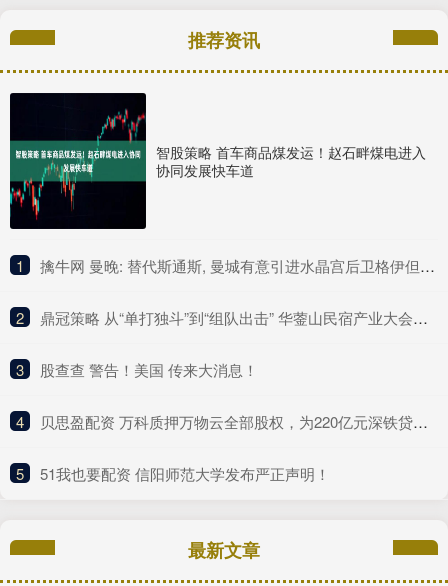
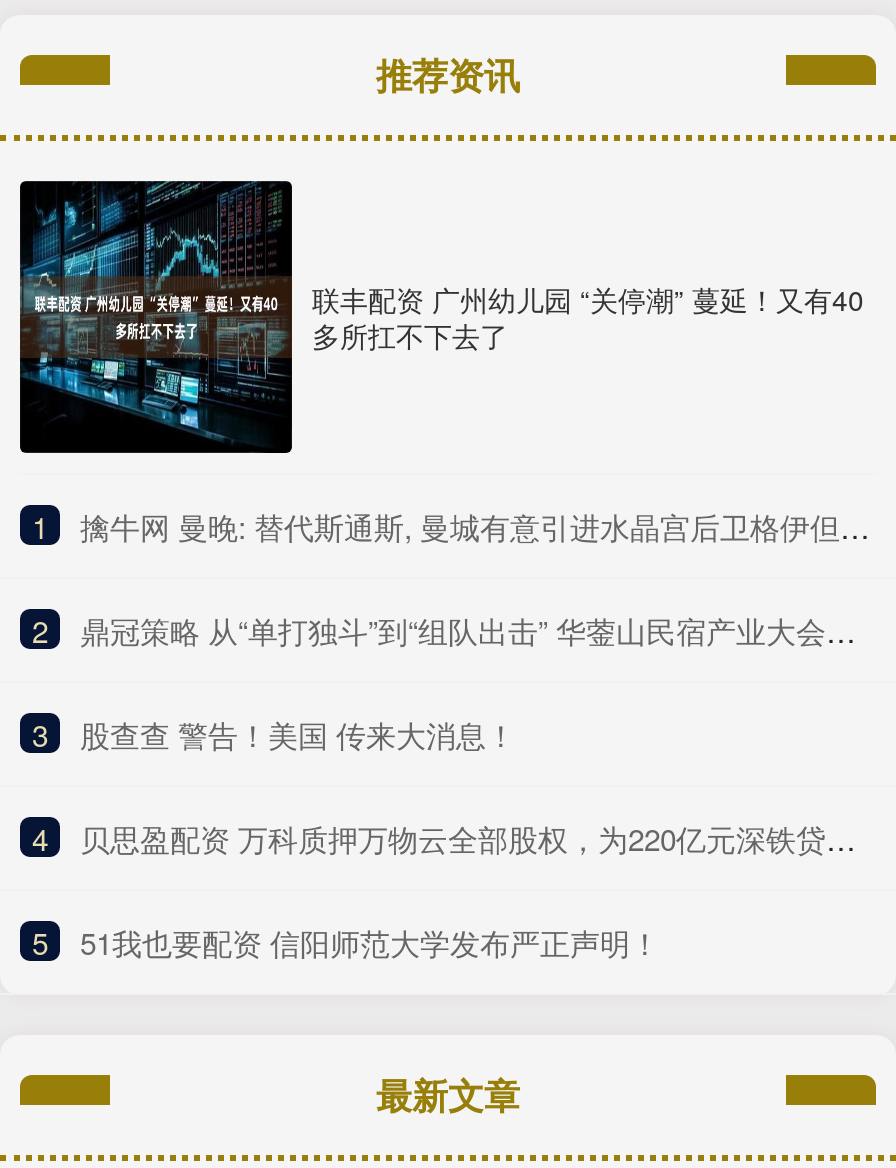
- [image]
- 智股策略 首车商品煤发运！赵石畔煤电进入
- 协同发展快车道
+ [image]
+ 联丰配资 广州幼儿园 “关停潮” 蔓延！又有40
+ 多所扛不下去了
